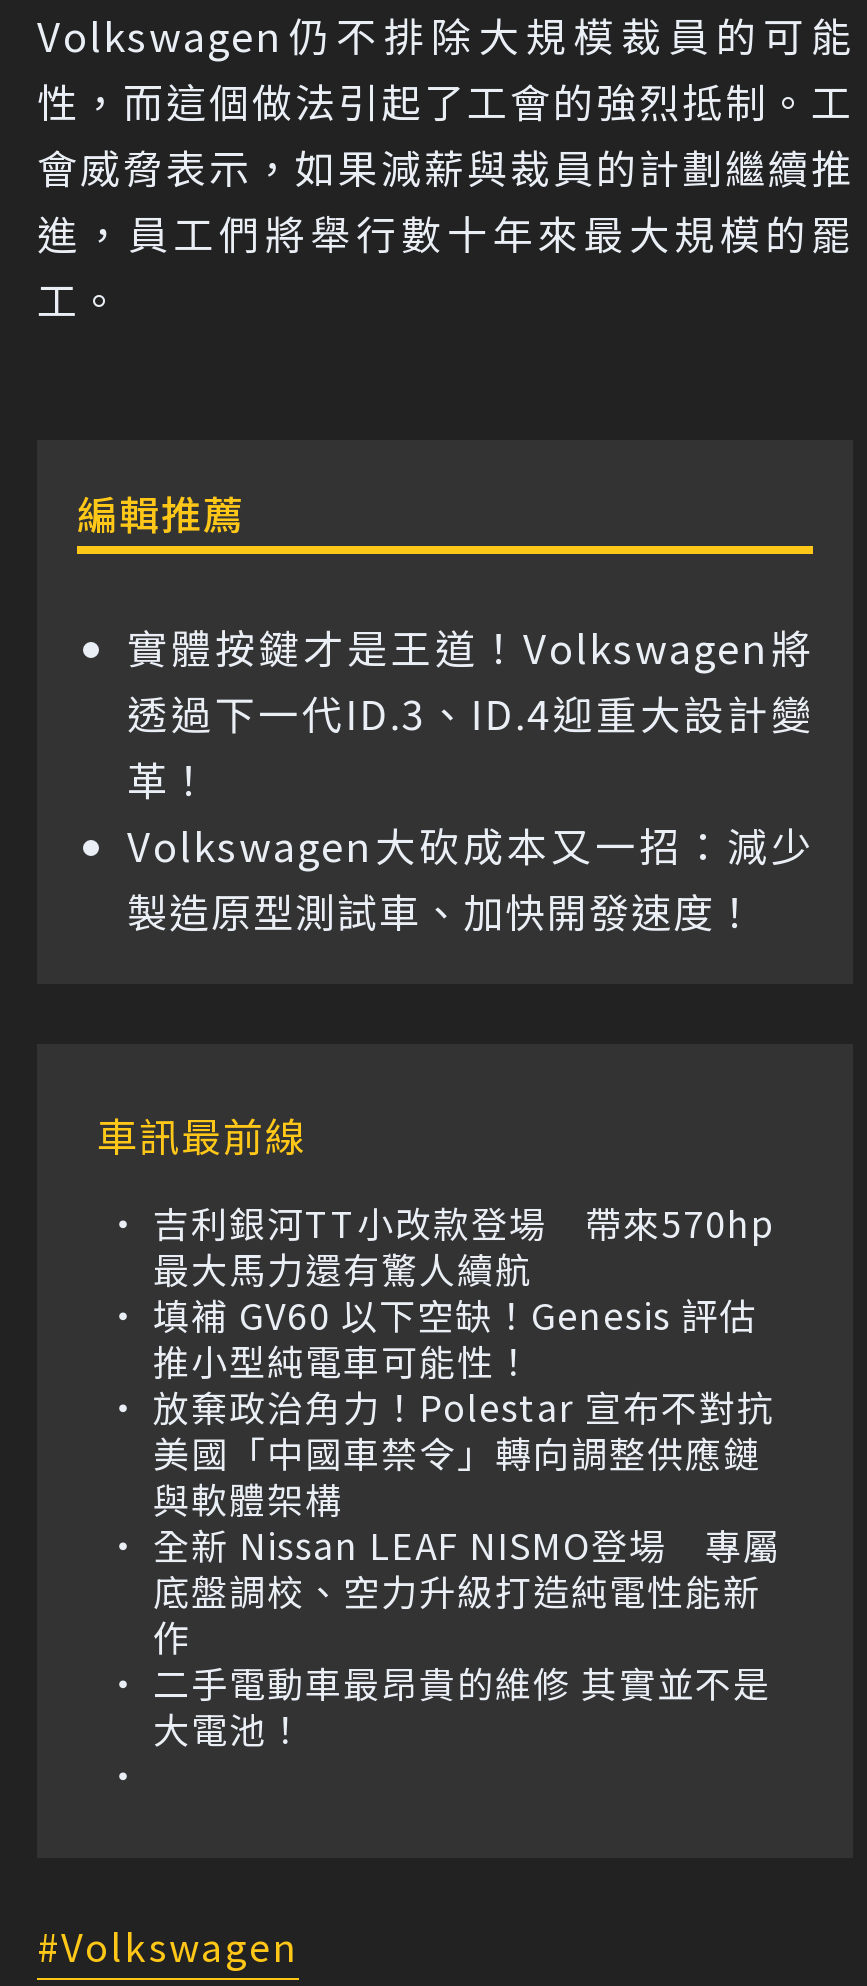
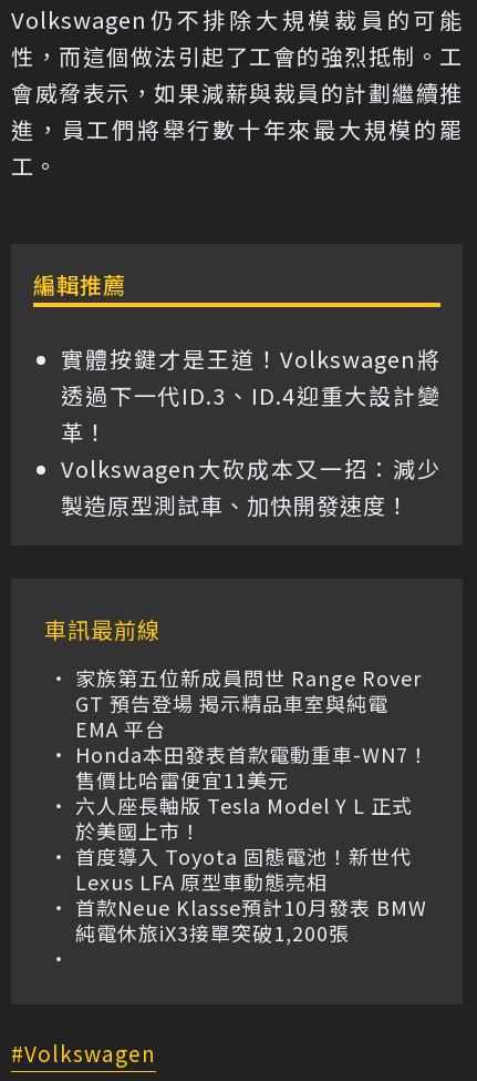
- 吉利銀河TT小改款登場 帶來570hp
- 最大馬力還有驚人續航
- 填補 GV60 以下空缺！Genesis 評估
- 推小型純電車可能性！
- 放棄政治角力！Polestar 宣布不對抗
- 美國「中國車禁令」轉向調整供應鏈
- 與軟體架構
- 全新 Nissan LEAF NISMO登場 專屬
- 底盤調校、空力升級打造純電性能新
- 作
- 二手電動車最昂貴的維修 其實並不是
- 大電池！
+ 家族第五位新成員問世 Range Rover
+ GT 預告登場 揭示精品車室與純電
+ EMA 平台
+ Honda本田發表首款電動重車-WN7！
+ 售價比哈雷便宜11美元
+ 六人座長軸版 Tesla Model Y L 正式
+ 於美國上市！
+ 首度導入 Toyota 固態電池！新世代
+ Lexus LFA 原型車動態亮相
+ 首款Neue Klasse預計10月發表 BMW
+ 純電休旅iX3接單突破1,200張
